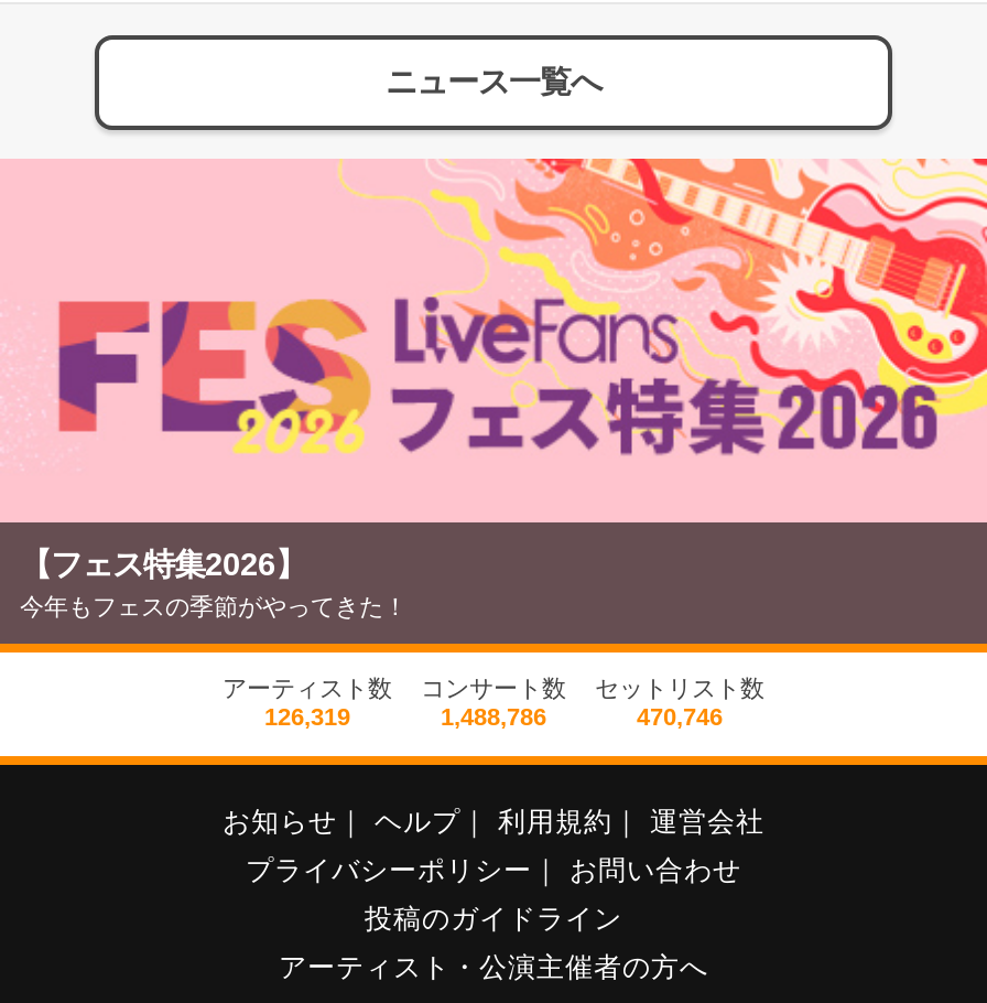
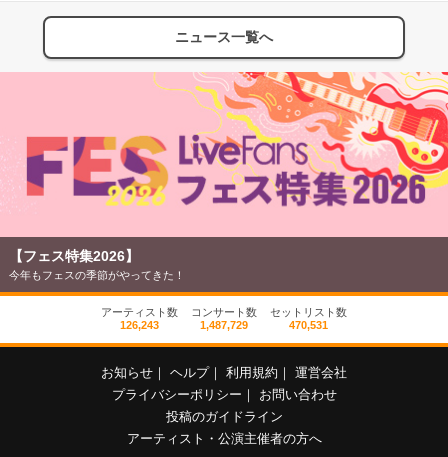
- 126,319
+ 126,243

- 1,488,786
+ 1,487,729

- 470,746
+ 470,531
